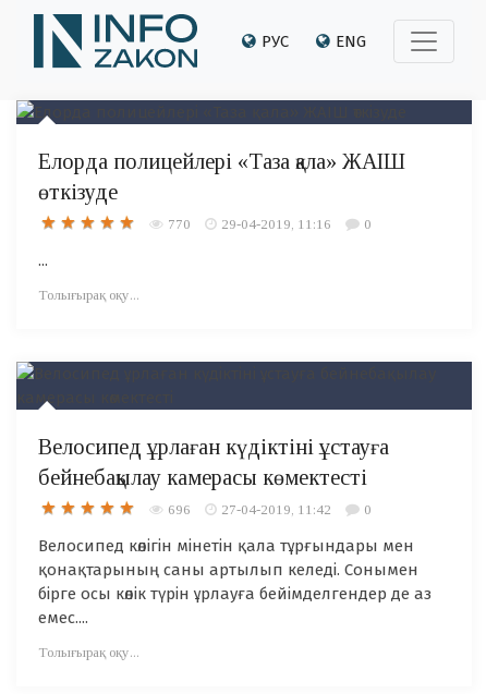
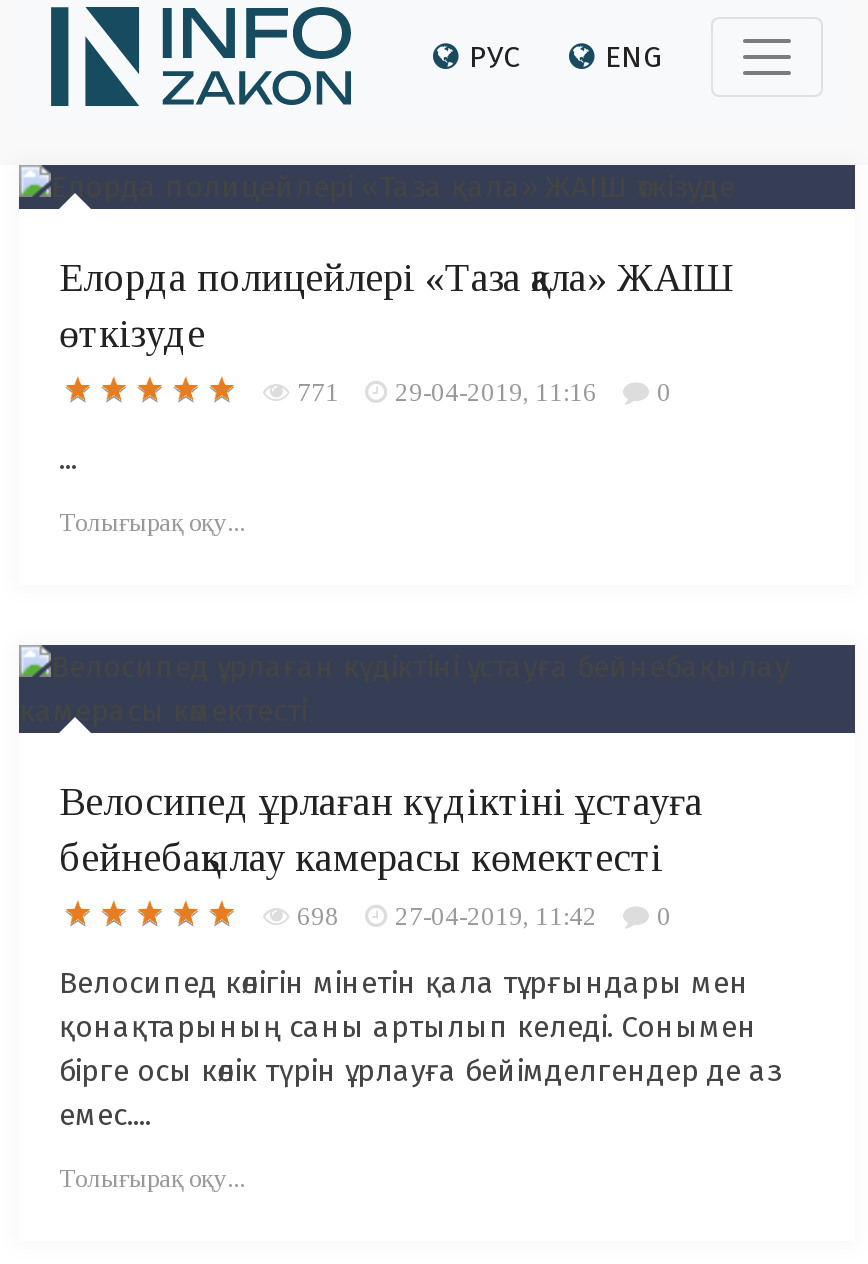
- 770 29-04-2019, 11:16 0
+ 771 29-04-2019, 11:16 0

- 696 27-04-2019, 11:42 0
+ 698 27-04-2019, 11:42 0
